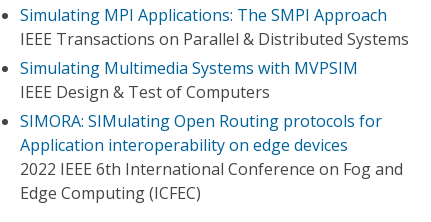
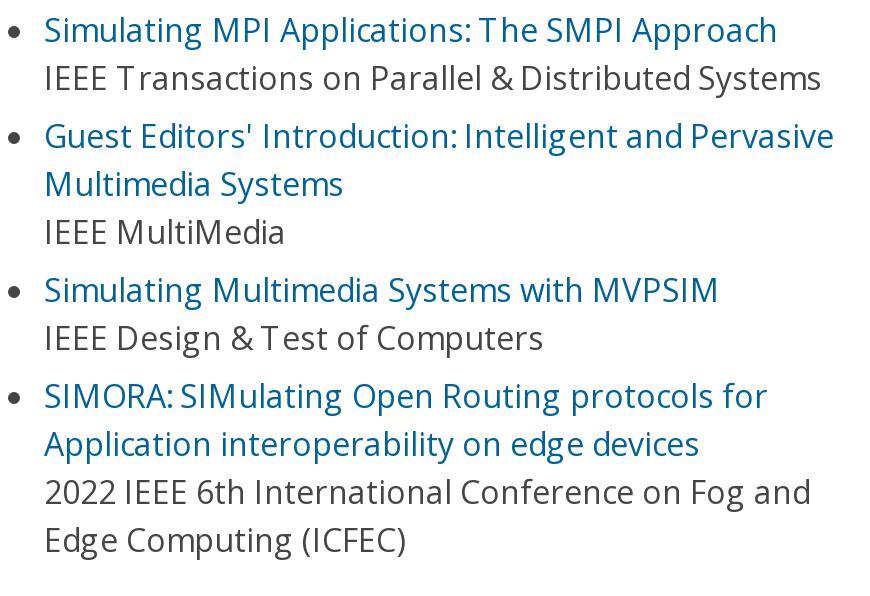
+ Guest Editors' Introduction: Intelligent and Pervasive
+ Multimedia Systems
+ IEEE MultiMedia
